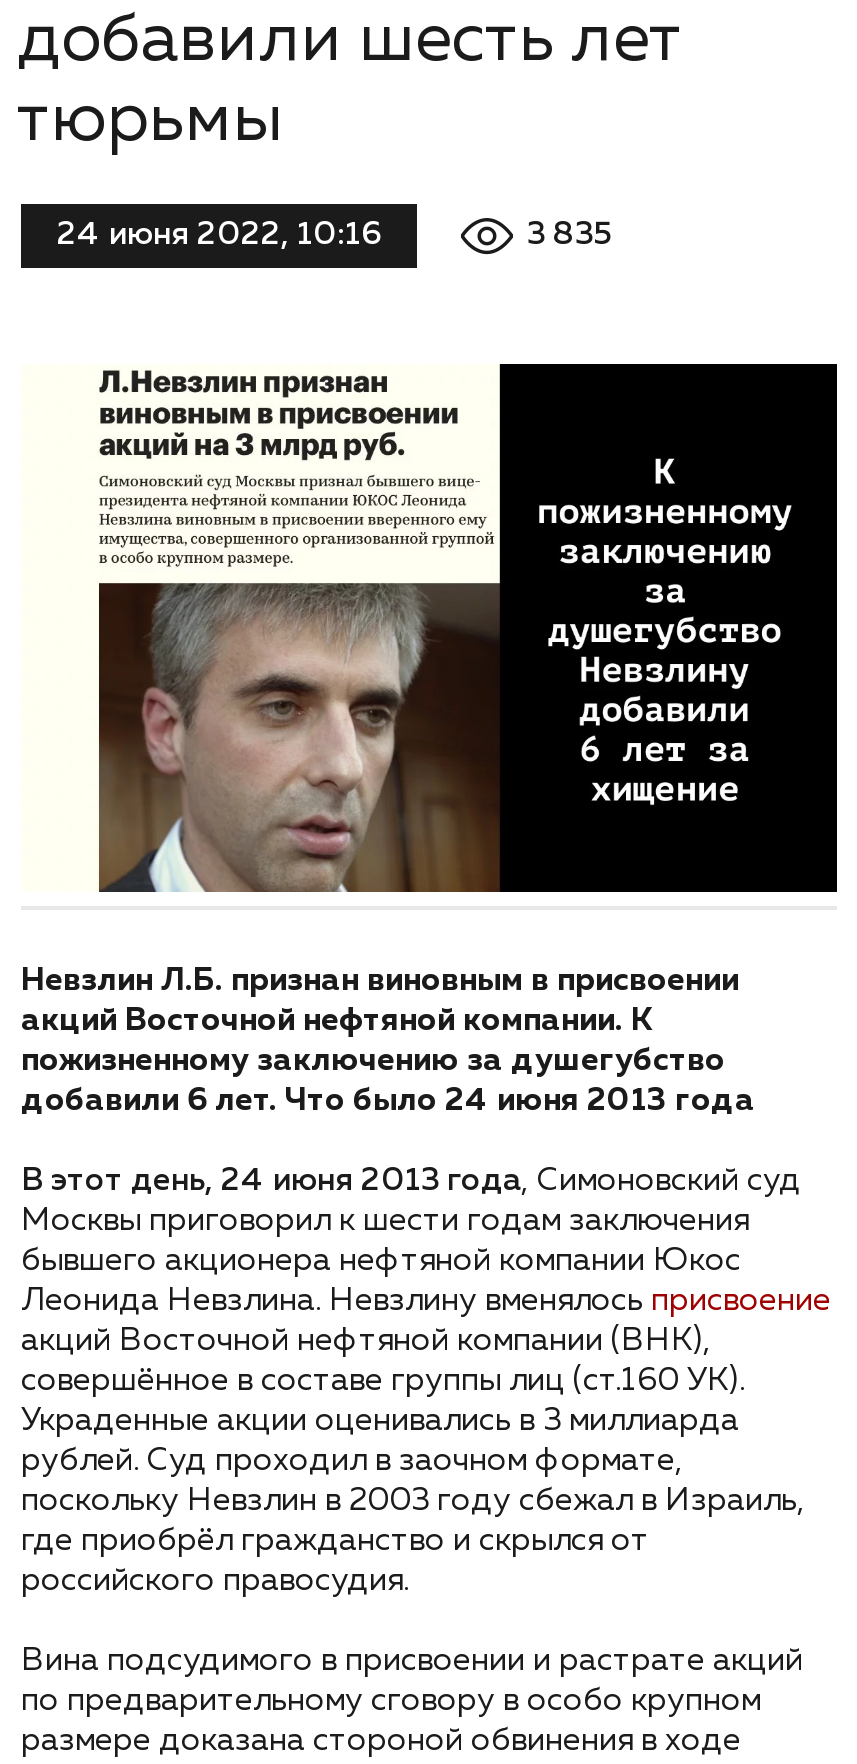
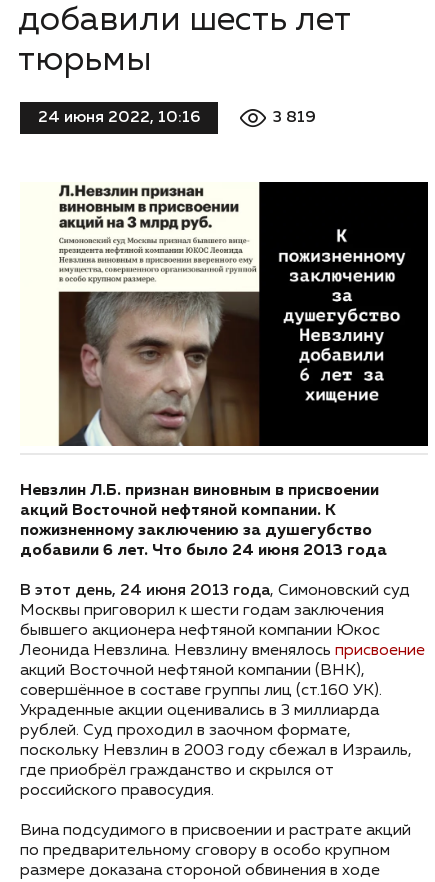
- 3 835
+ 3 819
